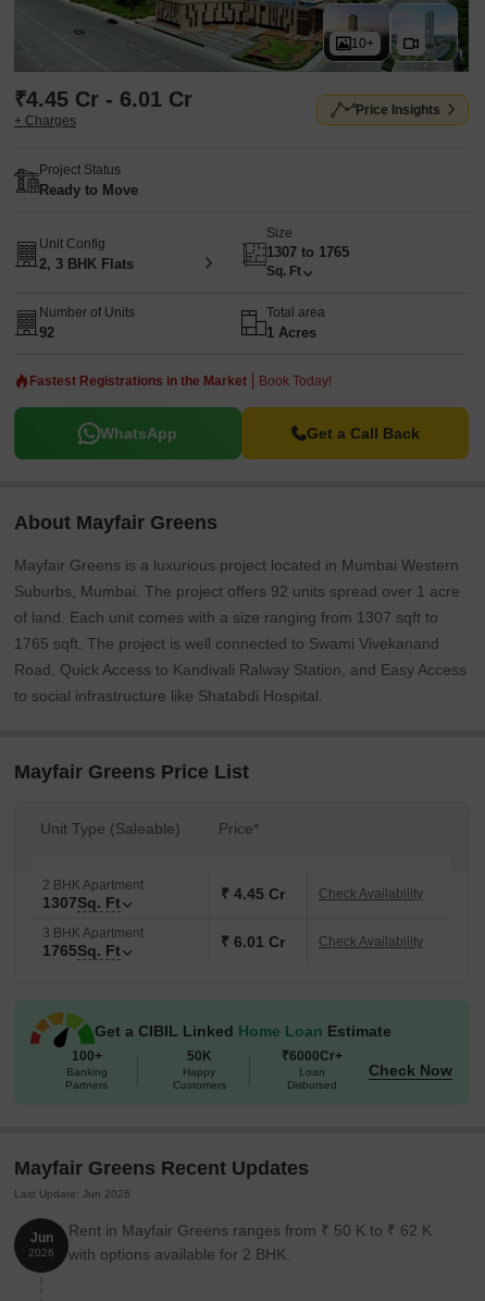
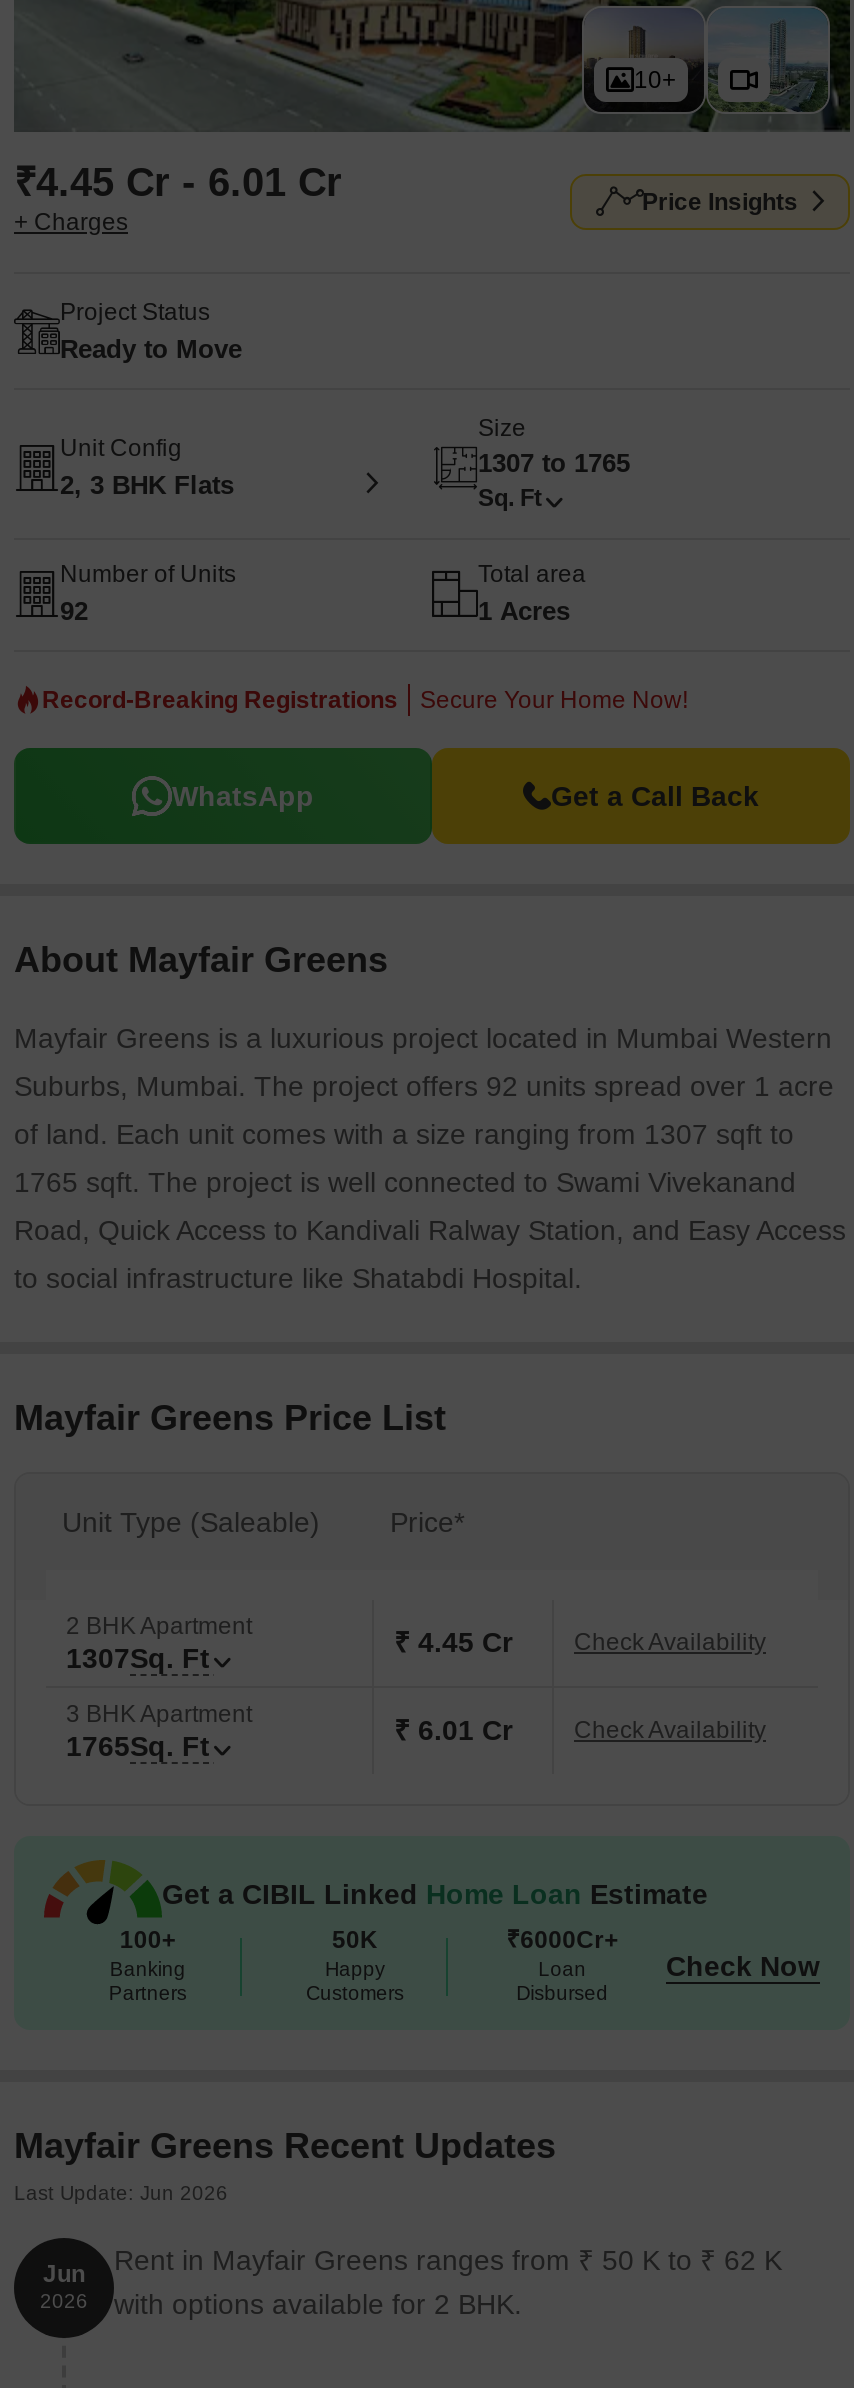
- Fastest Registrations in the Market
- Book Today!
+ Record-Breaking Registrations
+ Secure Your Home Now!
